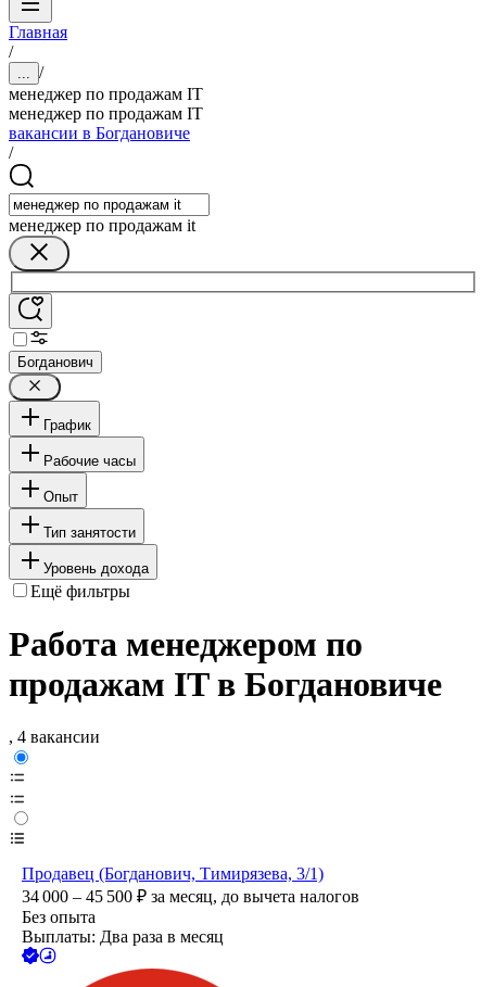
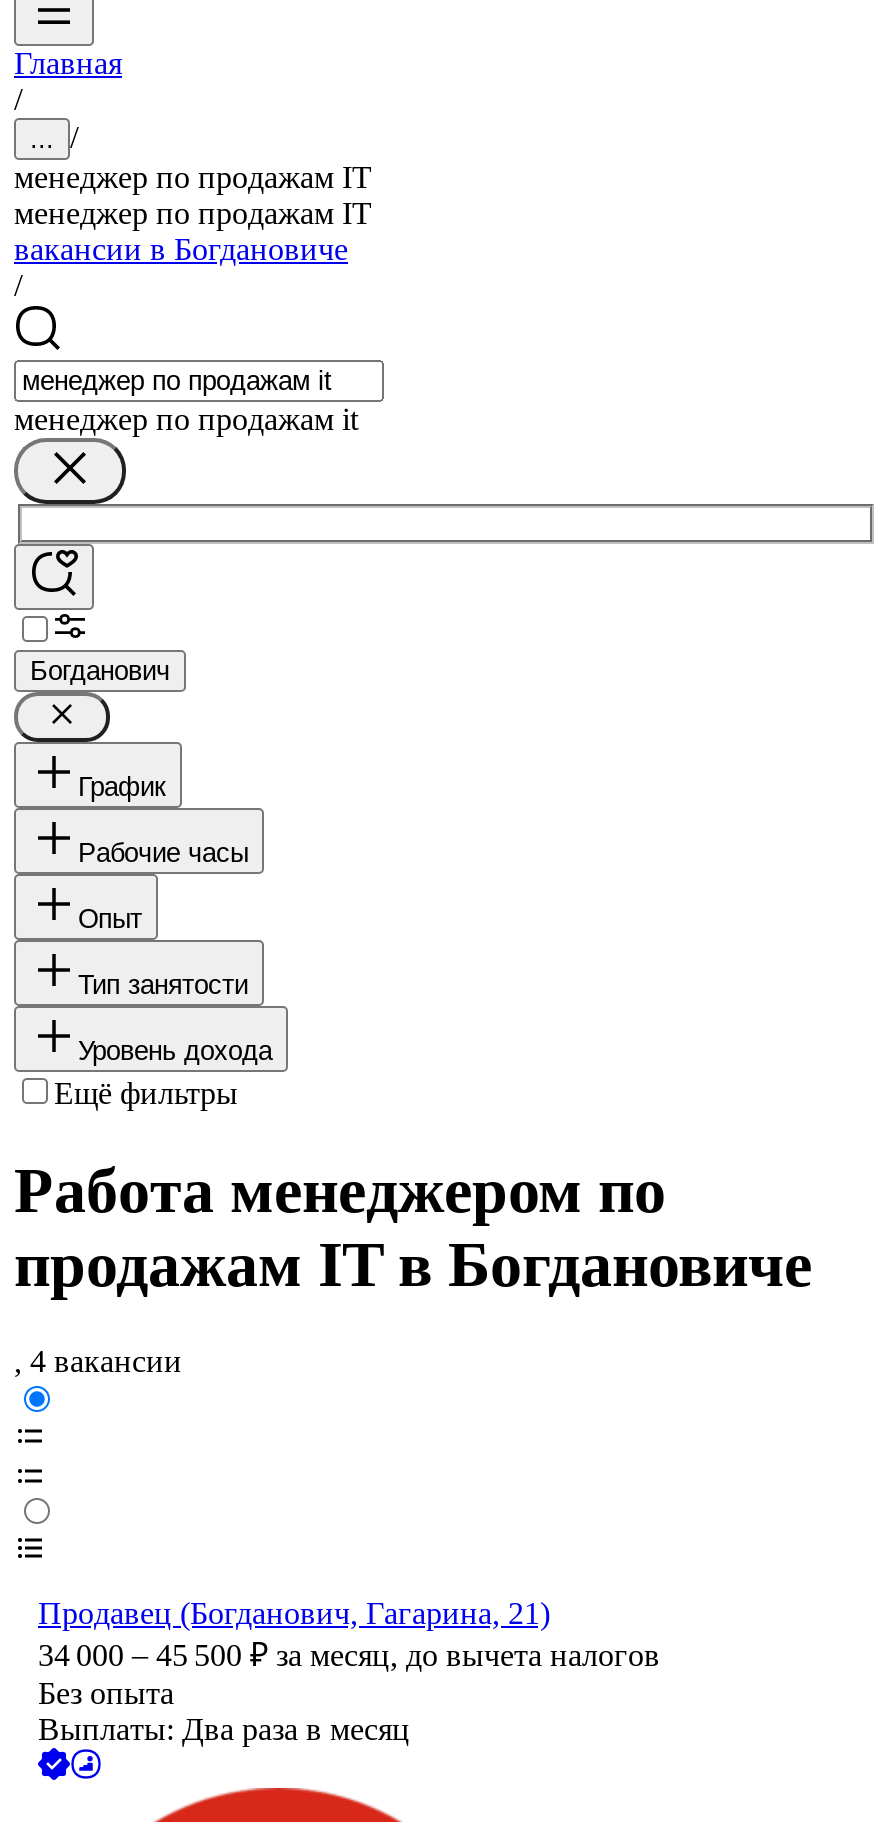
- Продавец (Богданович, Тимирязева, 3/1)
+ Продавец (Богданович, Гагарина, 21)
